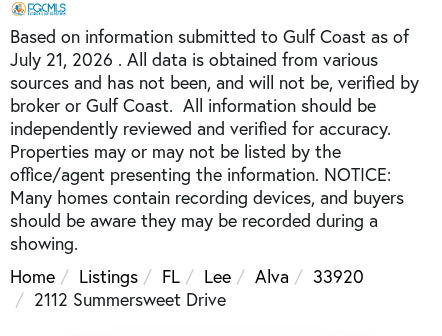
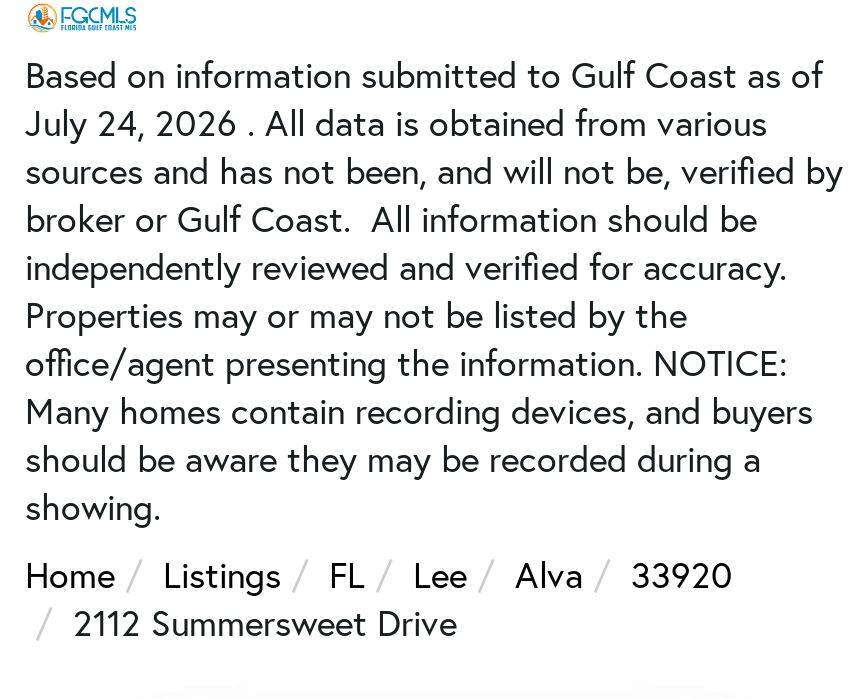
- July 21, 2026 . All data is obtained from various
+ July 24, 2026 . All data is obtained from various
